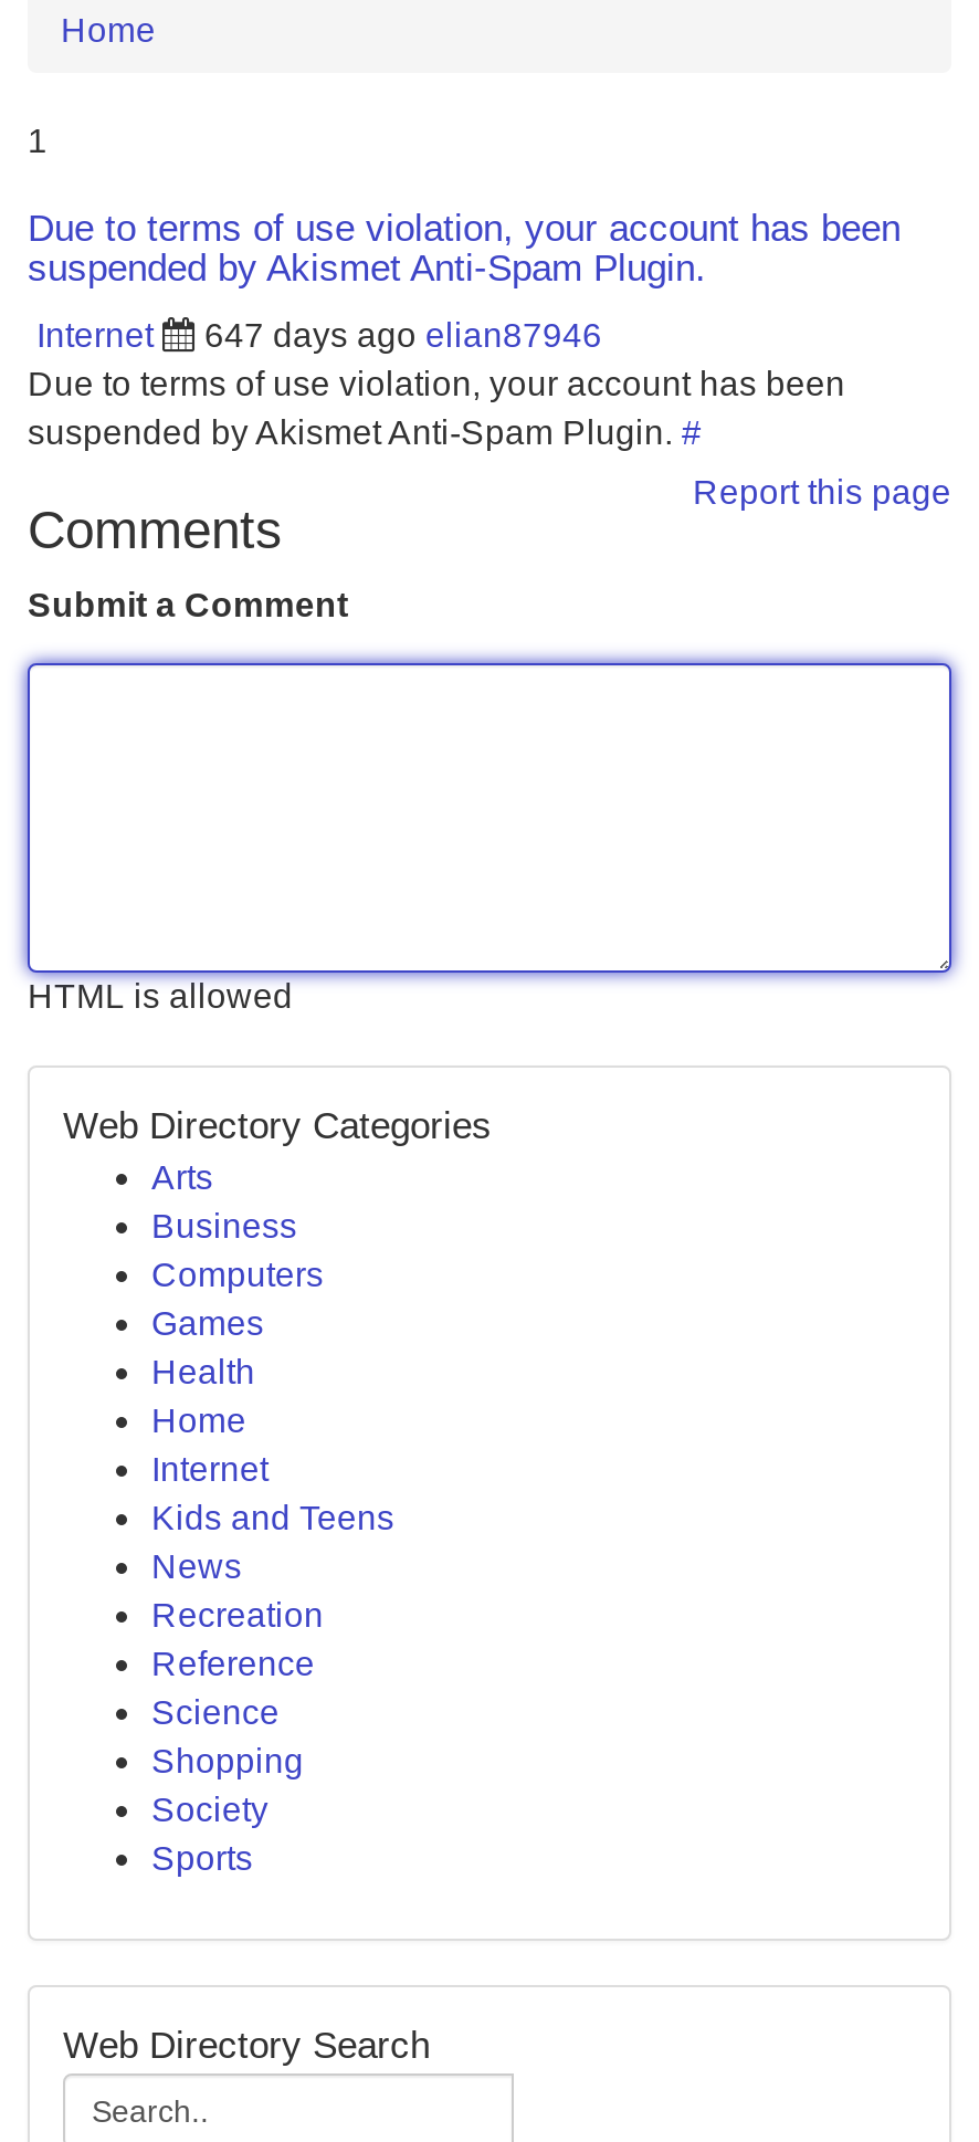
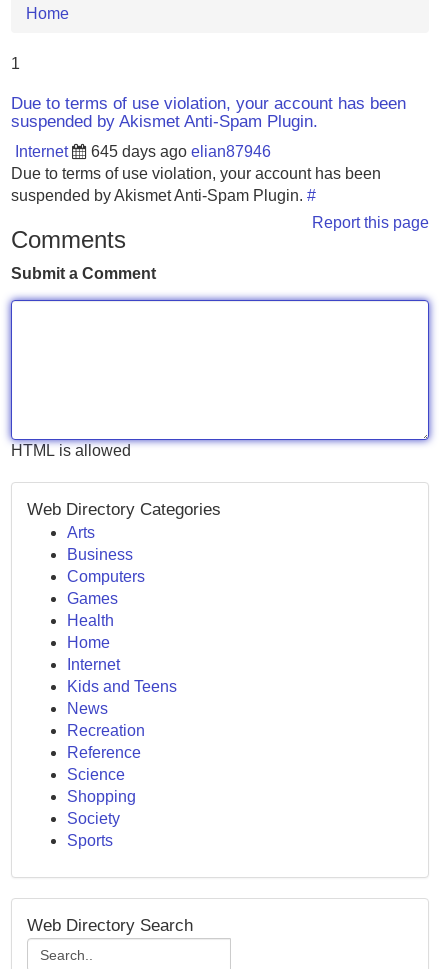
- 647 days ago elian87946
+ 645 days ago elian87946
